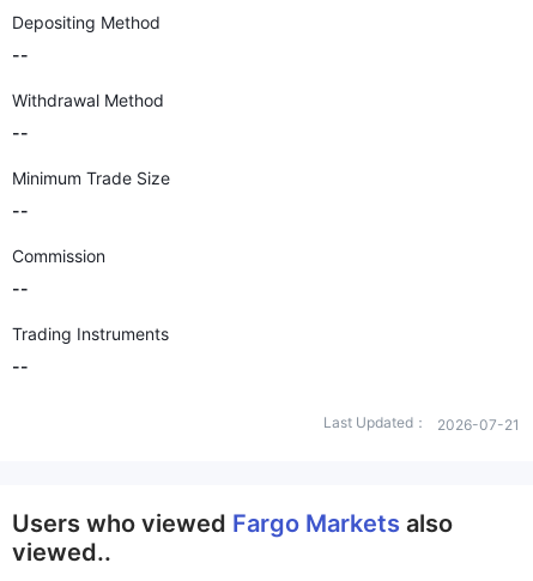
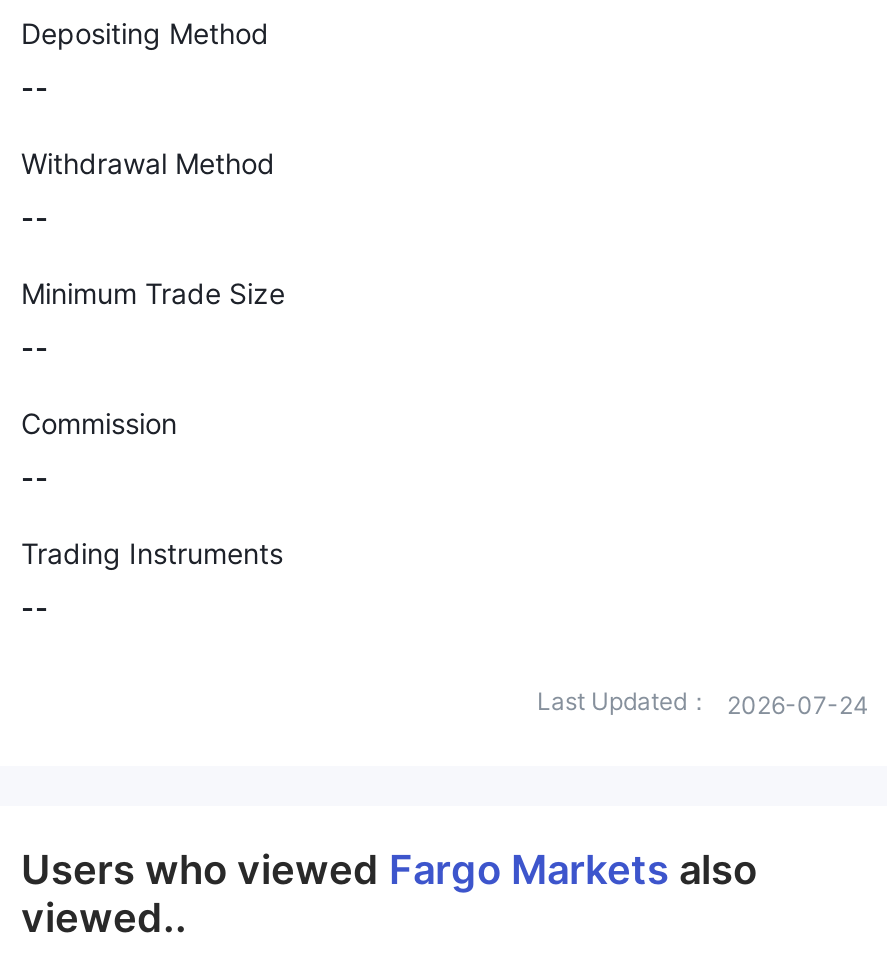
- Last Updated： 2026-07-21
+ Last Updated： 2026-07-24
